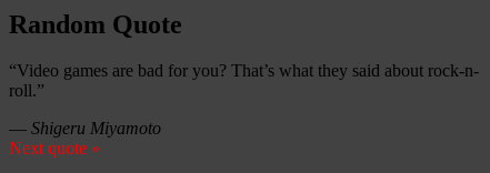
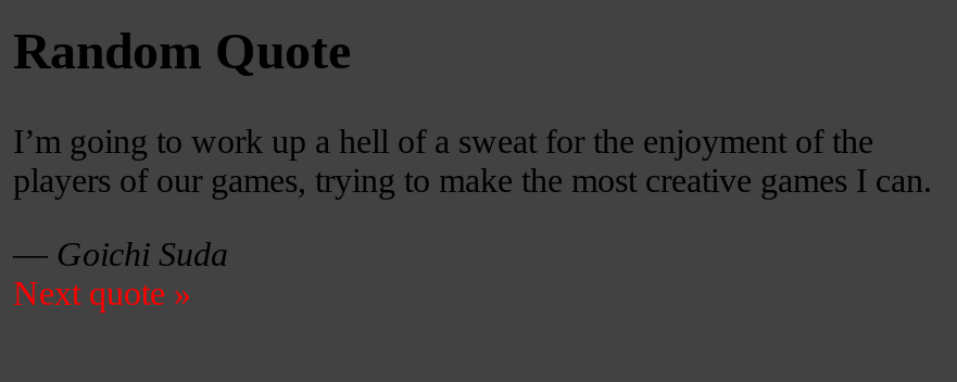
- “Video games are bad for you? That’s what they said about rock-n-
- roll.”
+ I’m going to work up a hell of a sweat for the enjoyment of the
+ players of our games, trying to make the most creative games I can.

- — Shigeru Miyamoto
+ — Goichi Suda
